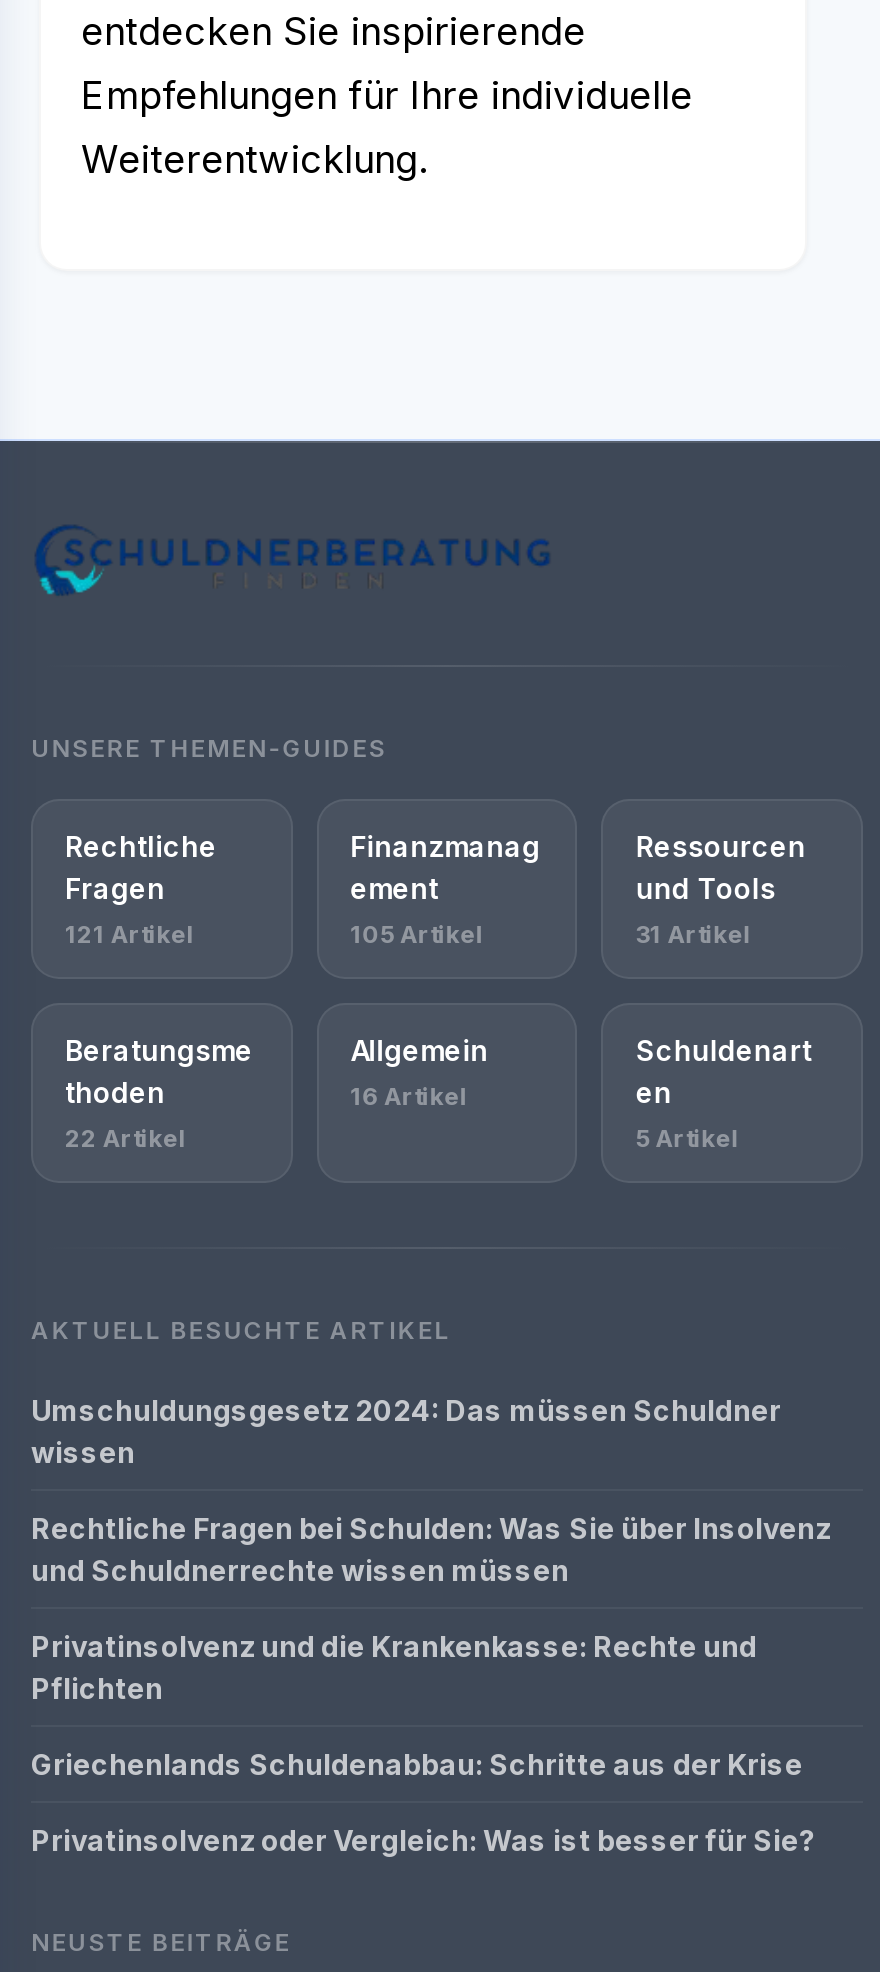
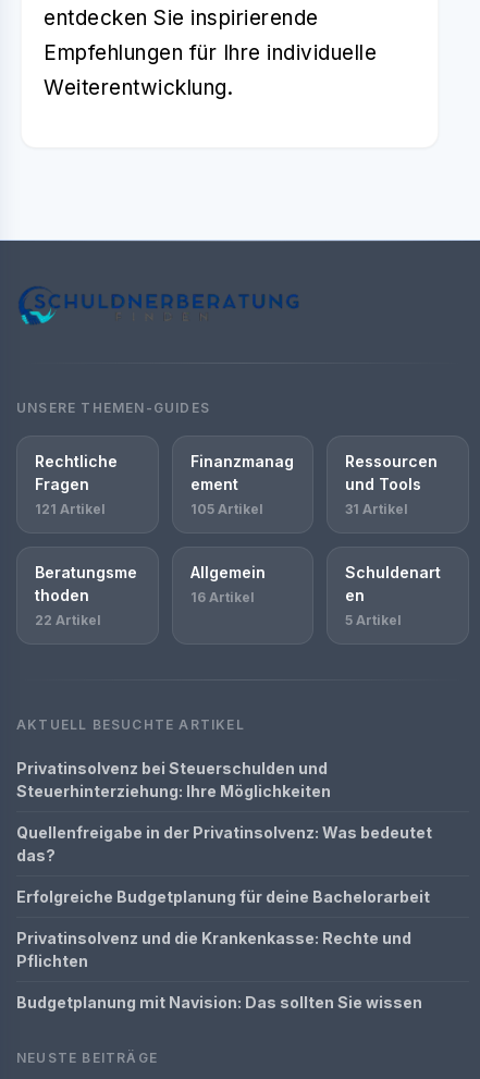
- Umschuldungsgesetz 2024: Das müssen Schuldner
- wissen
- Rechtliche Fragen bei Schulden: Was Sie über Insolvenz
- und Schuldnerrechte wissen müssen
+ Privatinsolvenz bei Steuerschulden und
+ Steuerhinterziehung: Ihre Möglichkeiten
+ Quellenfreigabe in der Privatinsolvenz: Was bedeutet
+ das?
+ Erfolgreiche Budgetplanung für deine Bachelorarbeit

moved down: Privatinsolvenz und die Krankenkasse: Rechte und | Pflichten

- Griechenlands Schuldenabbau: Schritte aus der Krise
- Privatinsolvenz oder Vergleich: Was ist besser für Sie?
+ Budgetplanung mit Navision: Das sollten Sie wissen
